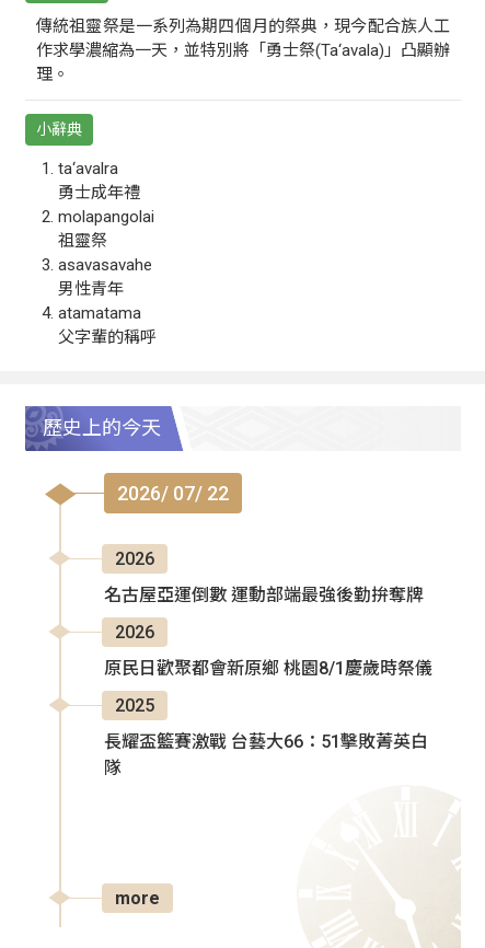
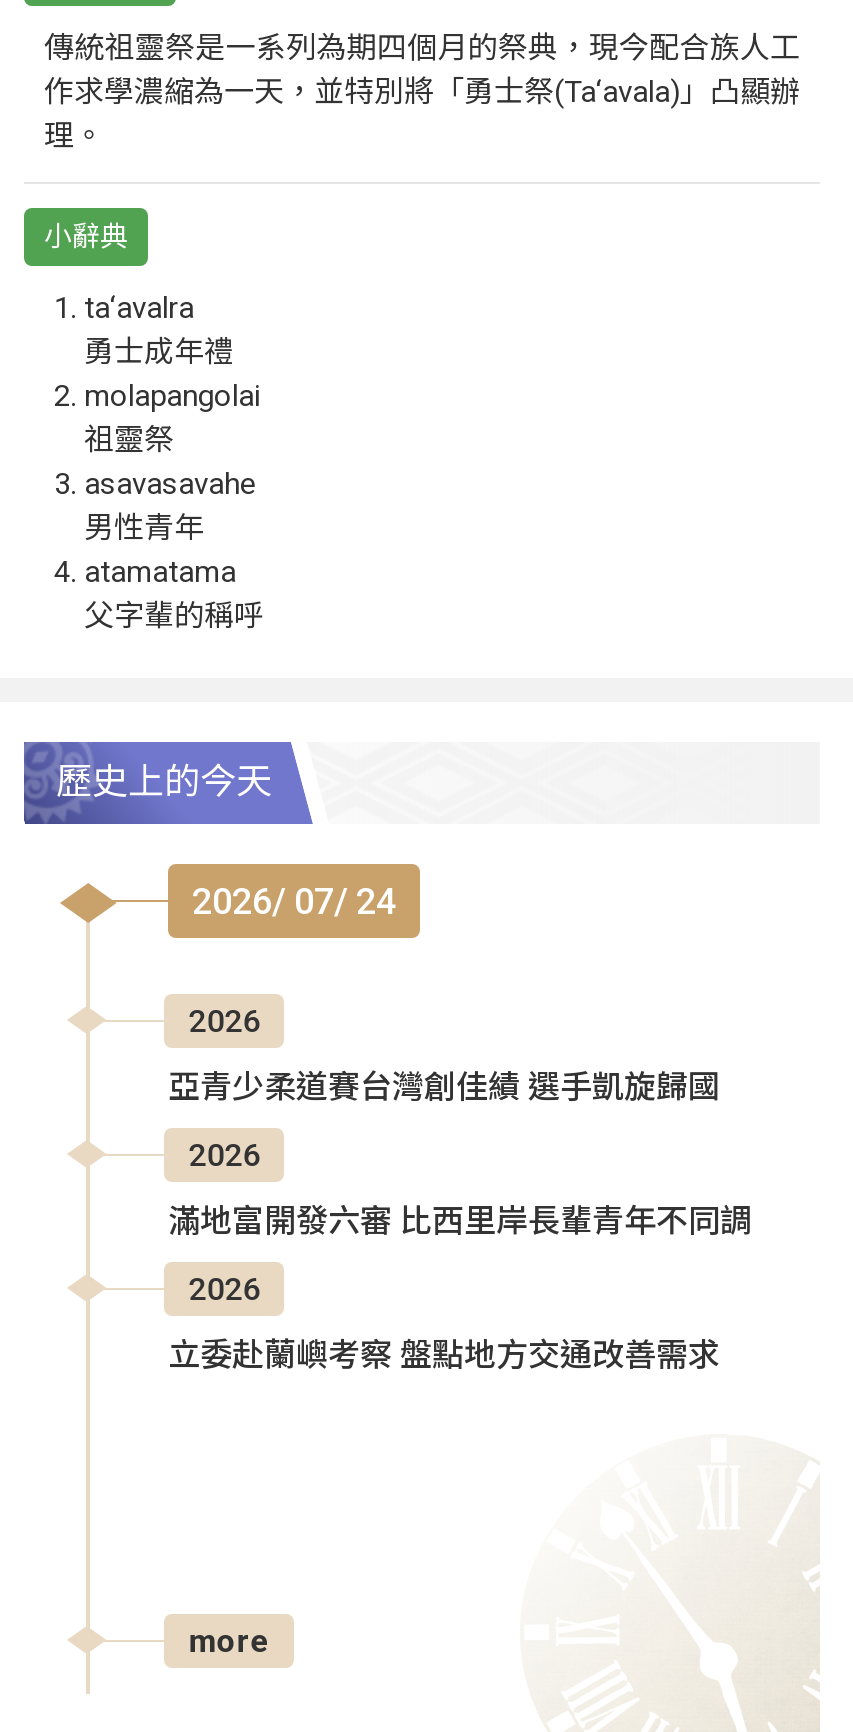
- 2026/ 07/ 22
+ 2026/ 07/ 24

- 名古屋亞運倒數 運動部端最強後勤拚奪牌
+ 亞青少柔道賽台灣創佳績 選手凱旋歸國

- 原民日歡聚都會新原鄉 桃園8/1慶歲時祭儀
+ 滿地富開發六審 比西里岸長輩青年不同調

- 2025
+ 2026

- 長耀盃籃賽激戰 台藝大66：51擊敗菁英白
- 隊
+ 立委赴蘭嶼考察 盤點地方交通改善需求
